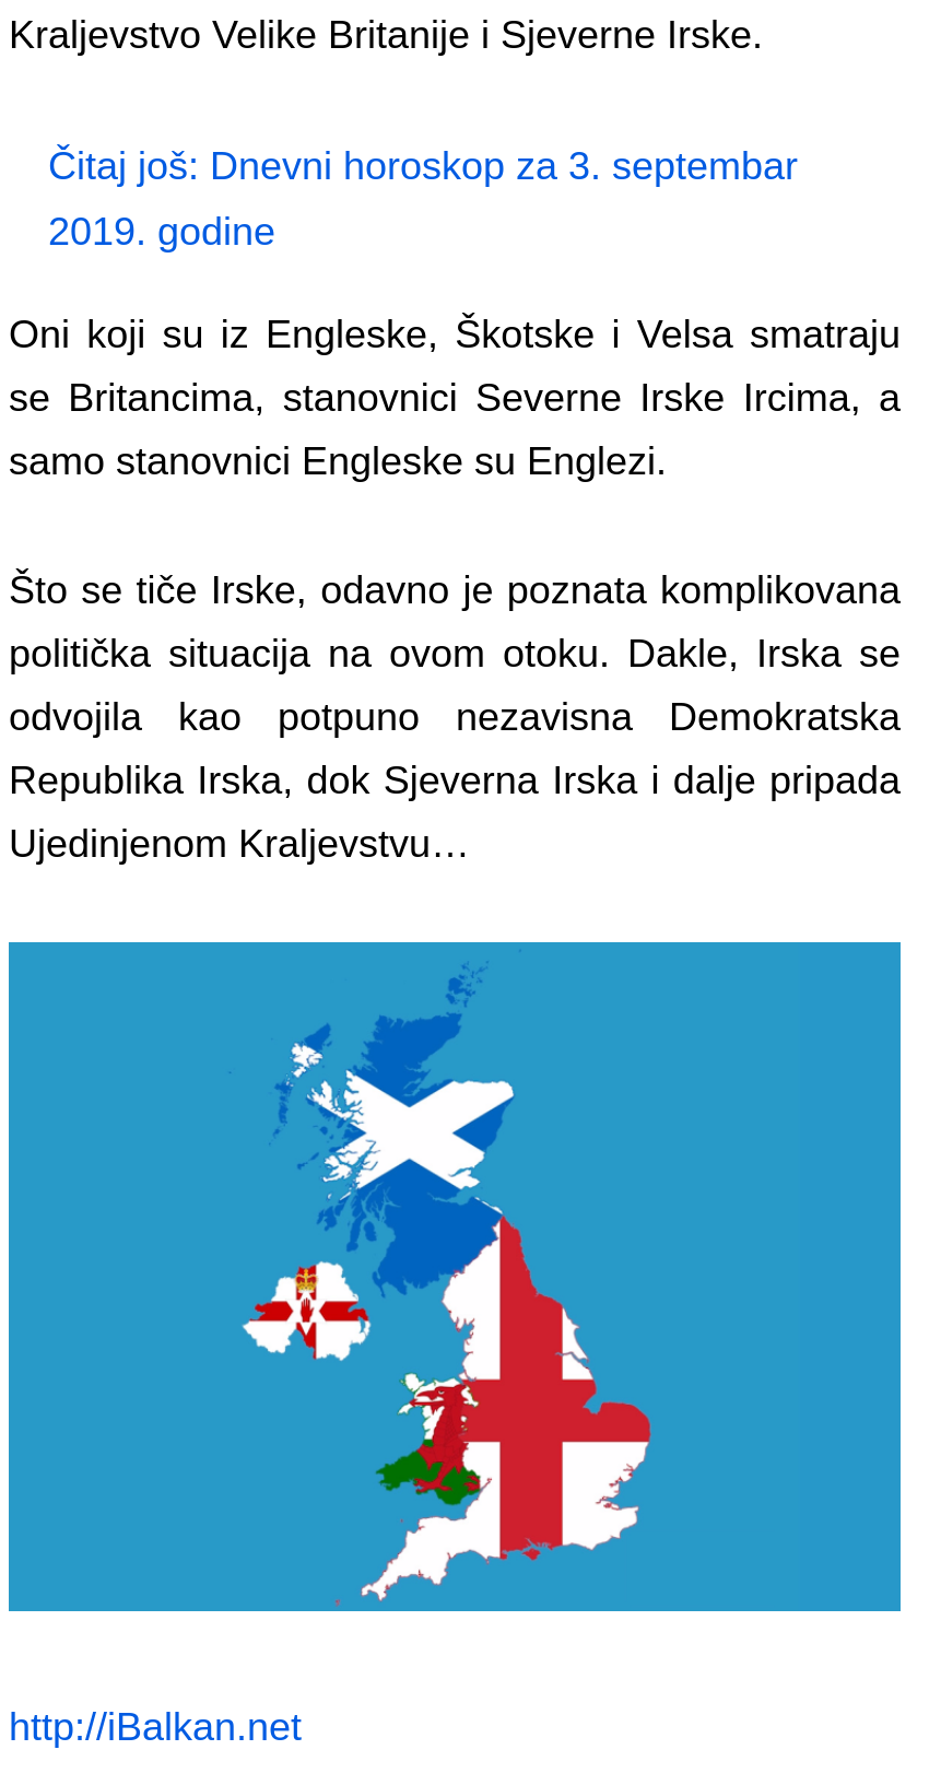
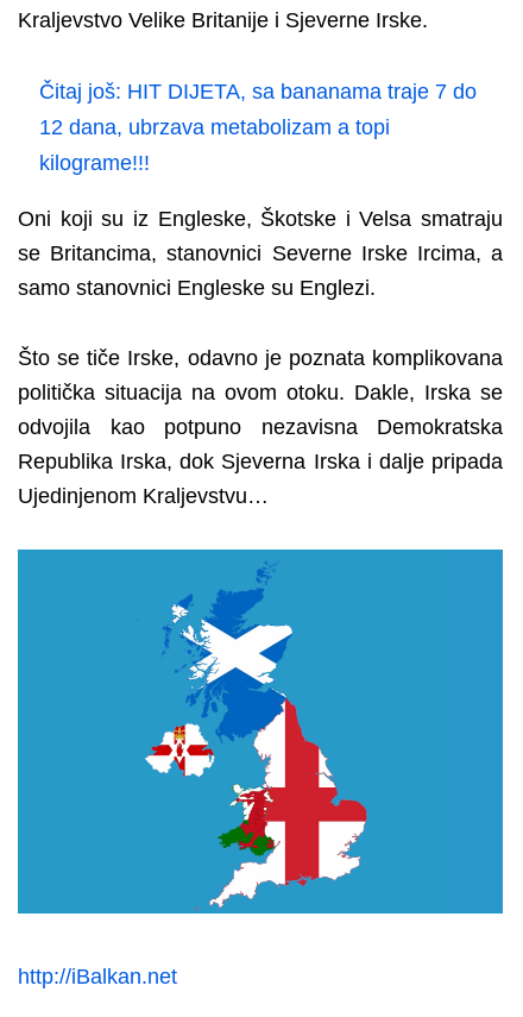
- Čitaj još: Dnevni horoskop za 3. septembar
- 2019. godine
+ Čitaj još: HIT DIJETA, sa bananama traje 7 do
+ 12 dana, ubrzava metabolizam a topi
+ kilograme!!!
